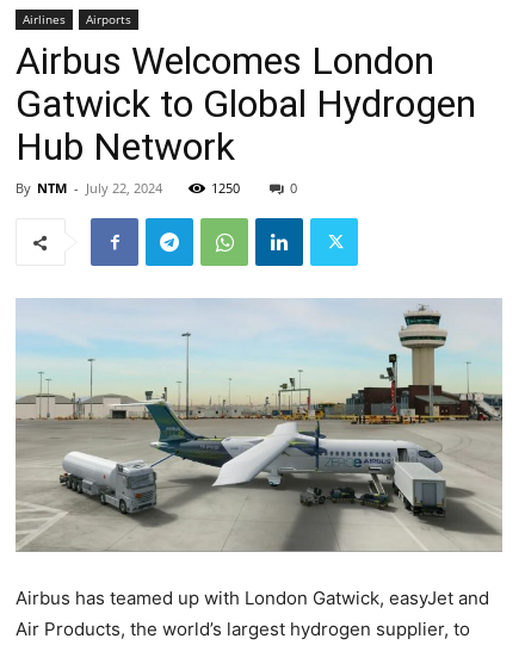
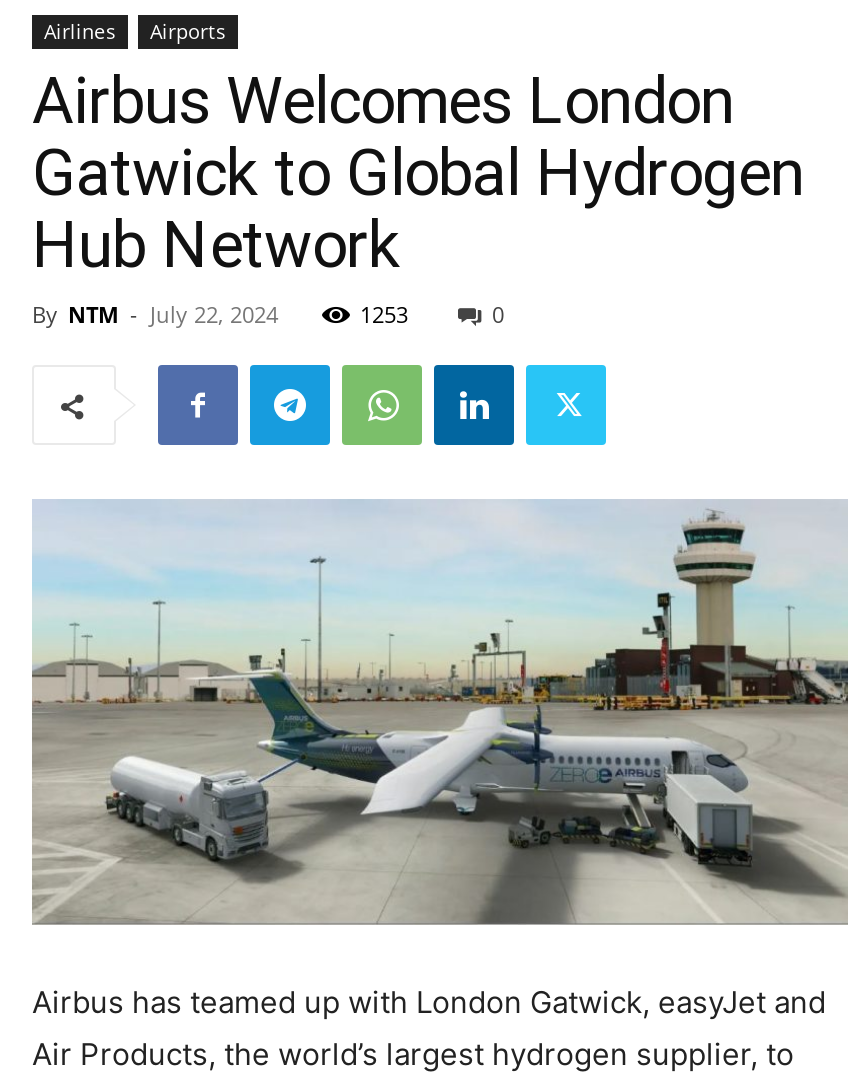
- 1250
+ 1253
